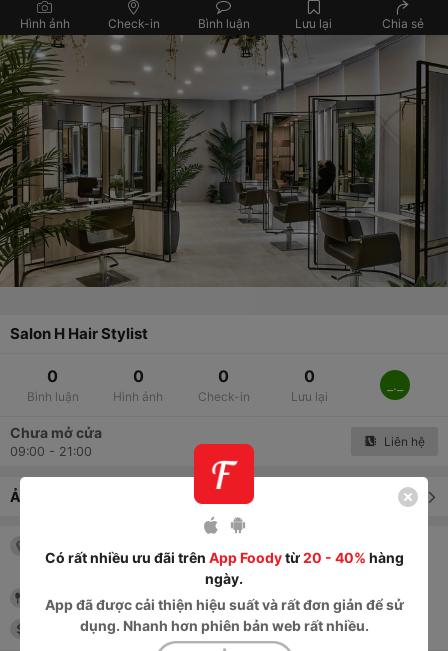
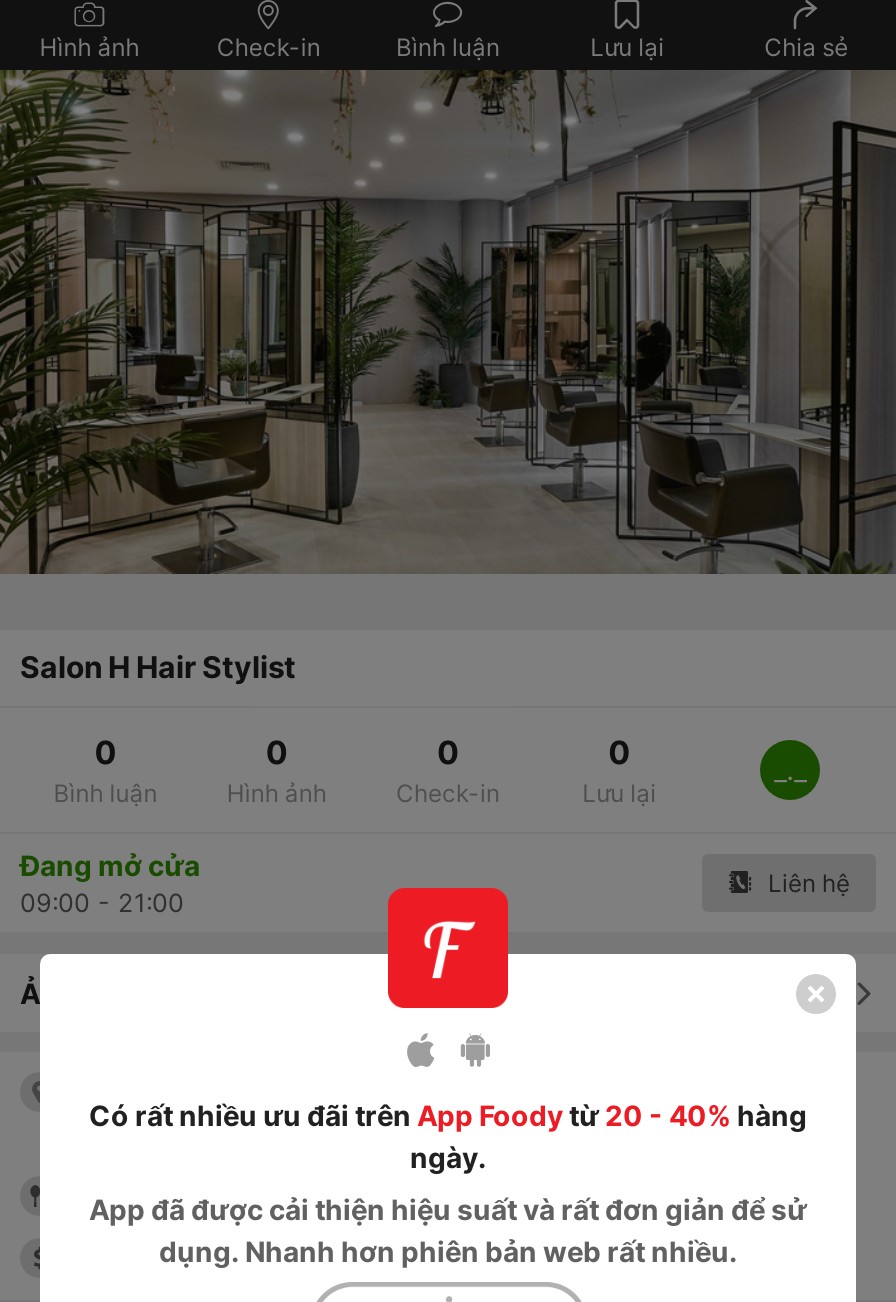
- Chưa mở cửa
+ Đang mở cửa
